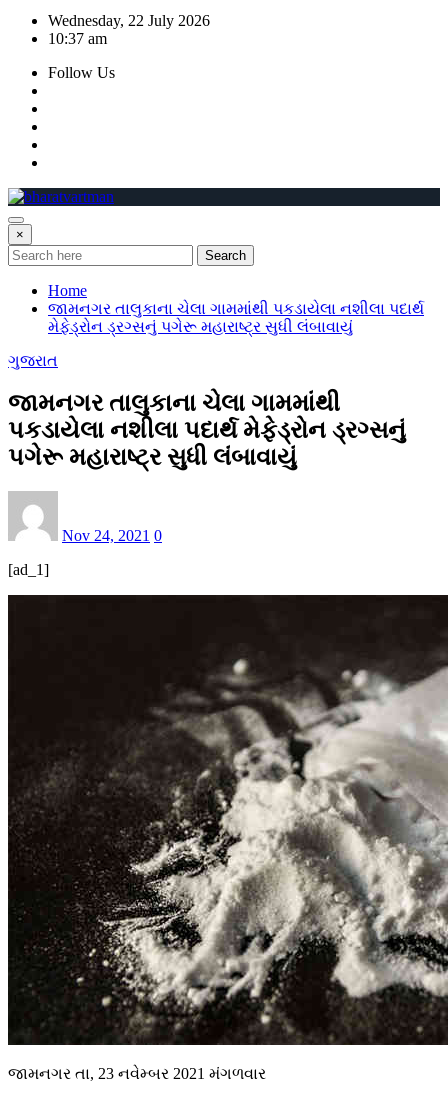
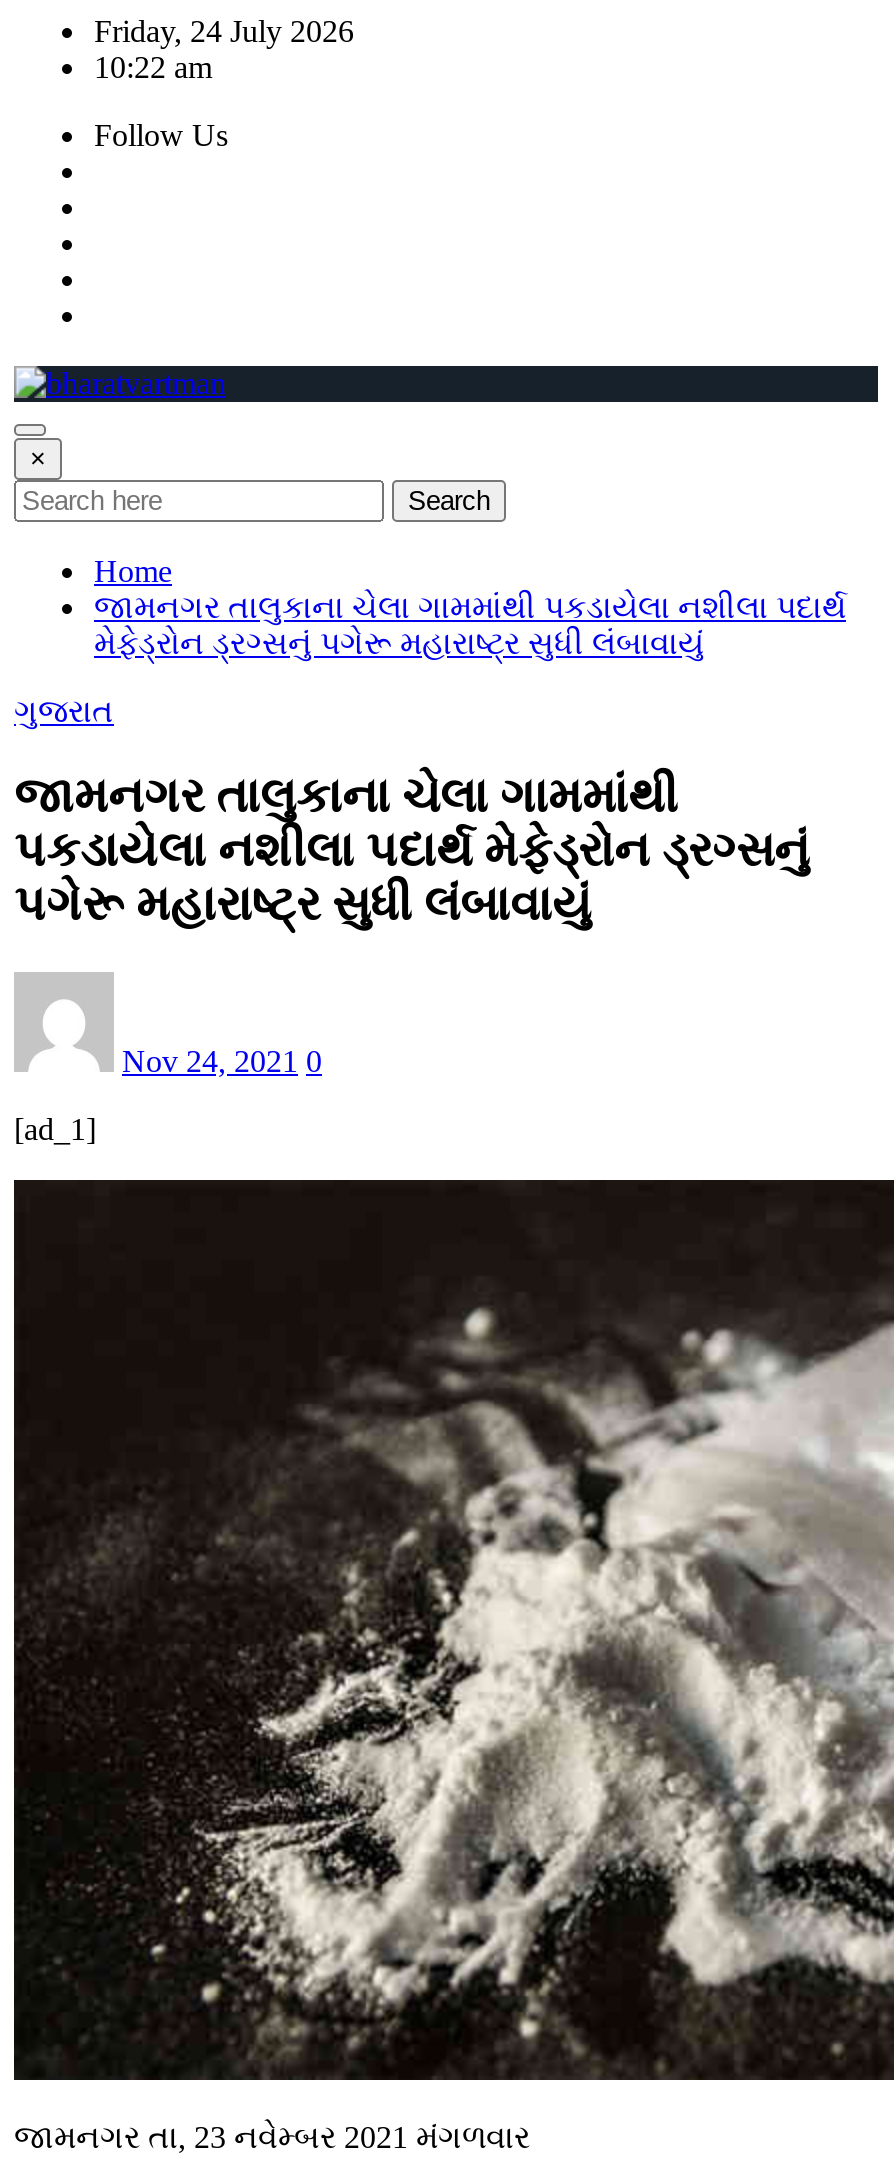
- Wednesday, 22 July 2026
+ Friday, 24 July 2026

- 10:37 am
+ 10:22 am
